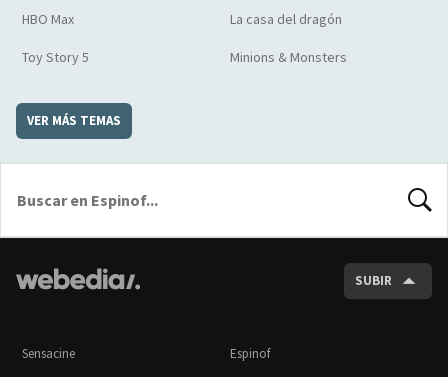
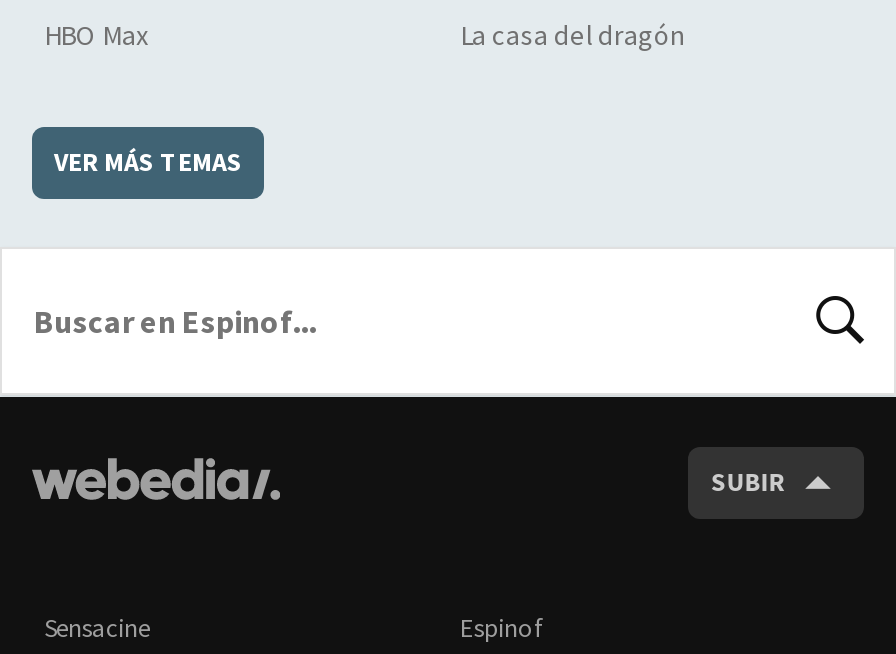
- Toy Story 5
- Minions & Monsters
